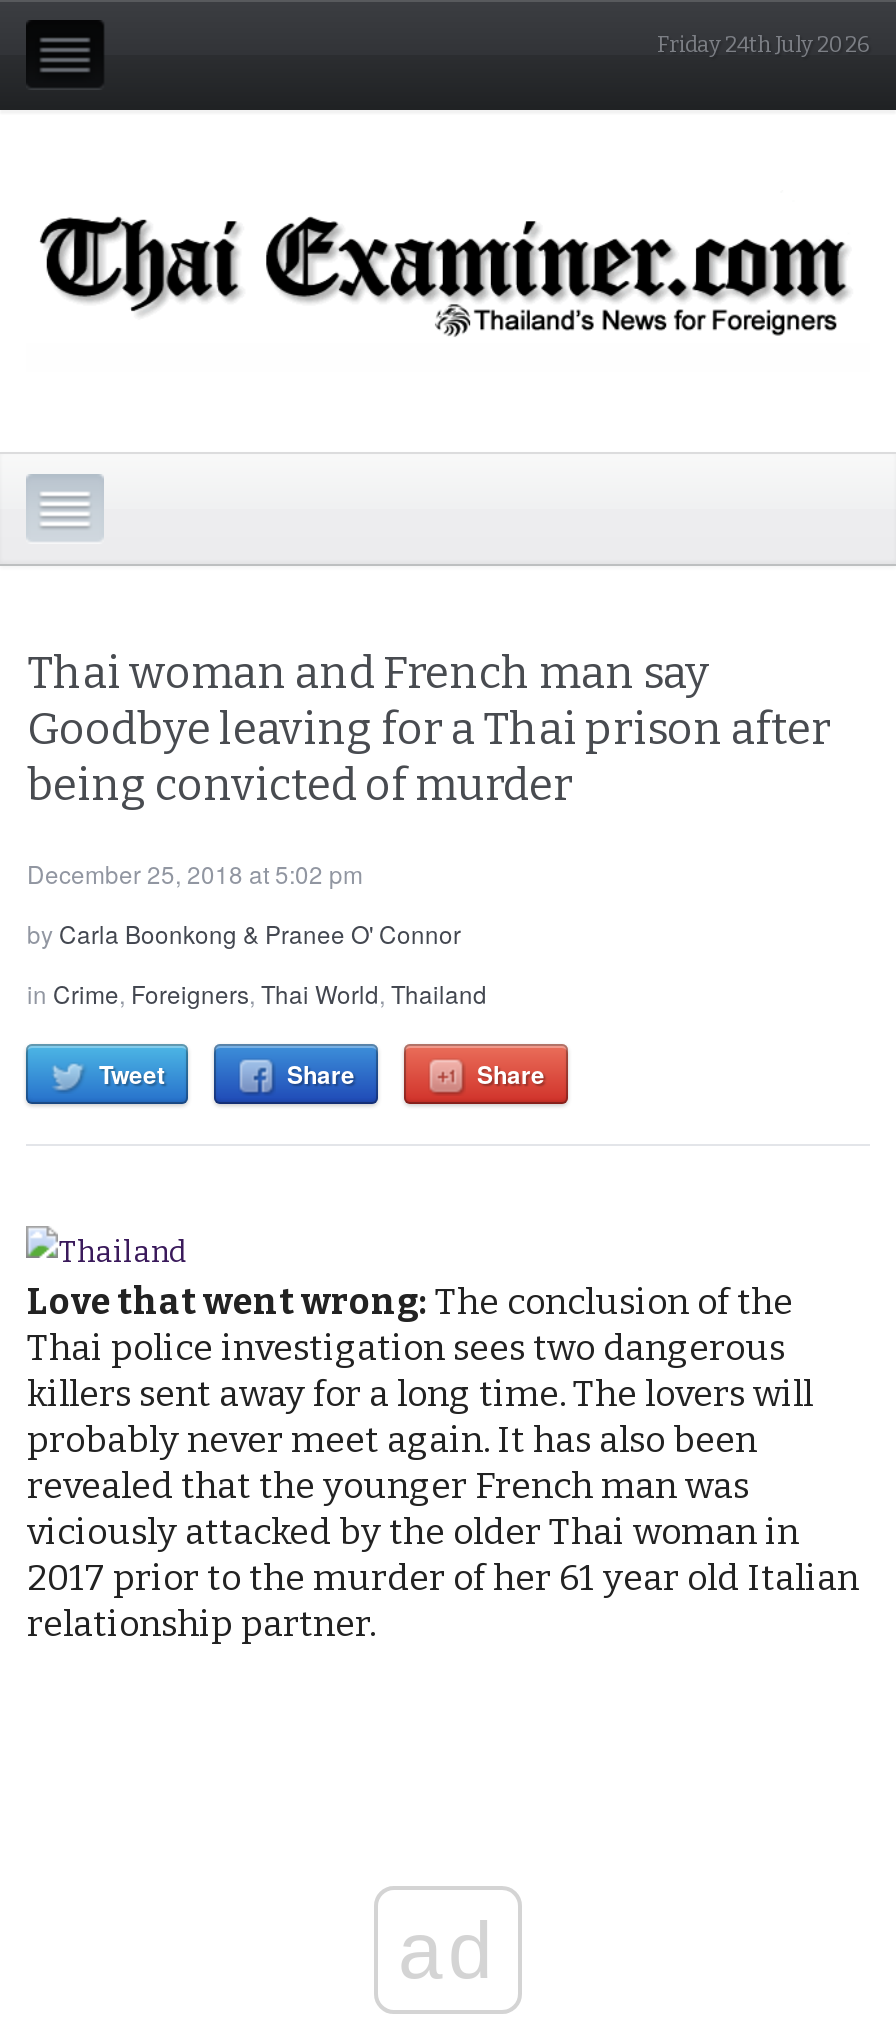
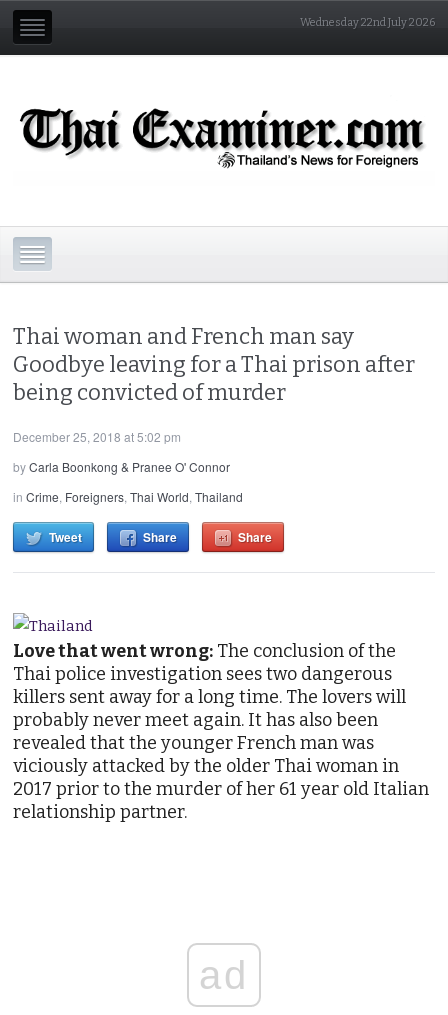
- Friday 24th July 2026
+ Wednesday 22nd July 2026
